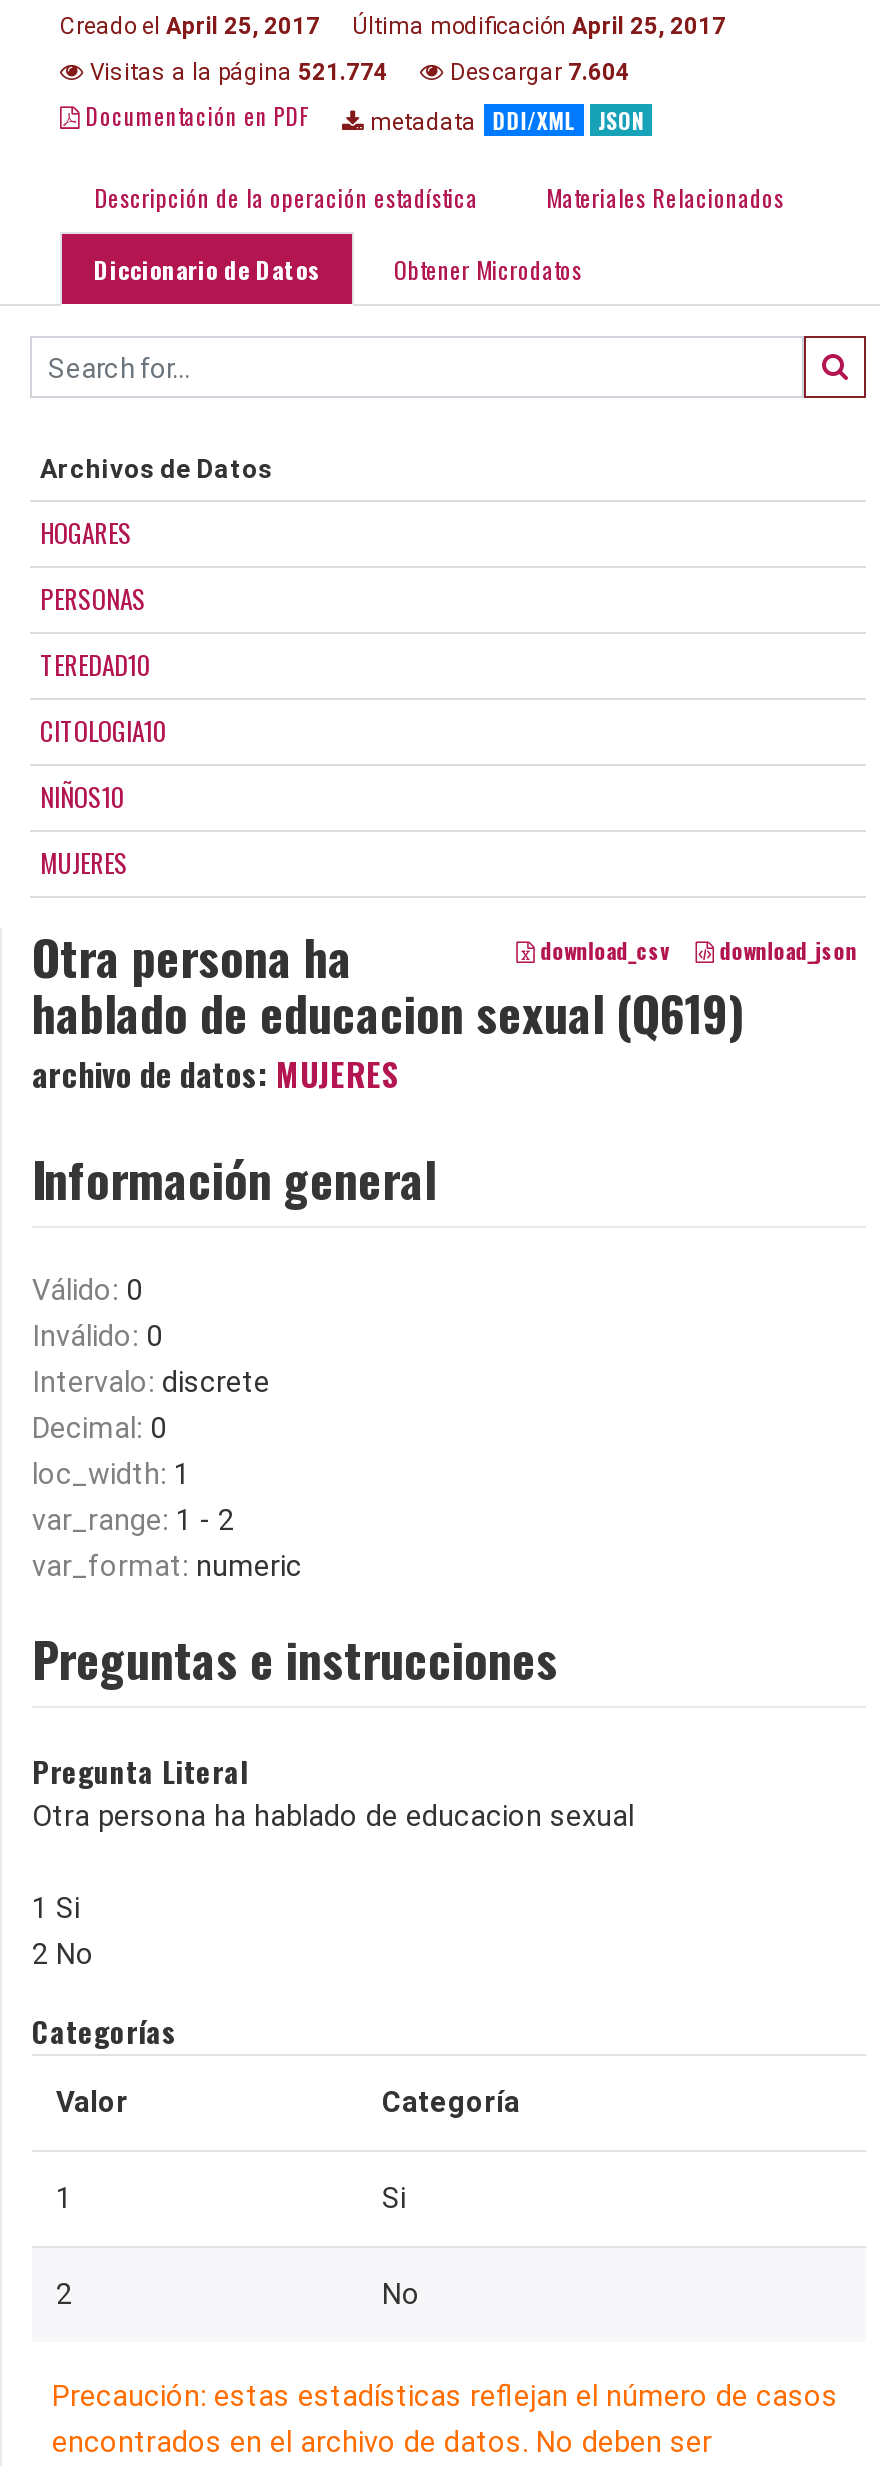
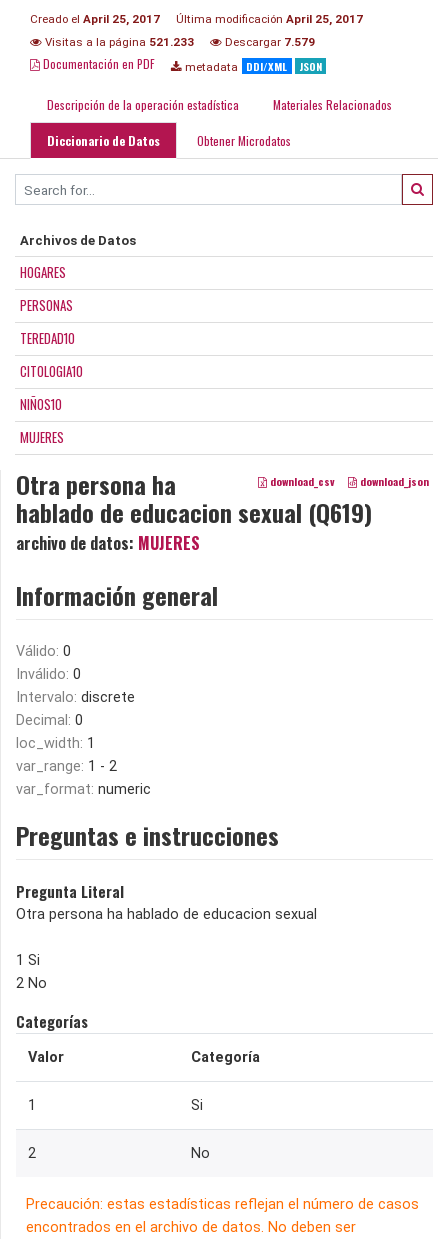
- Visitas a la página 521.774
+ Visitas a la página 521.233

- Descargar 7.604
+ Descargar 7.579
